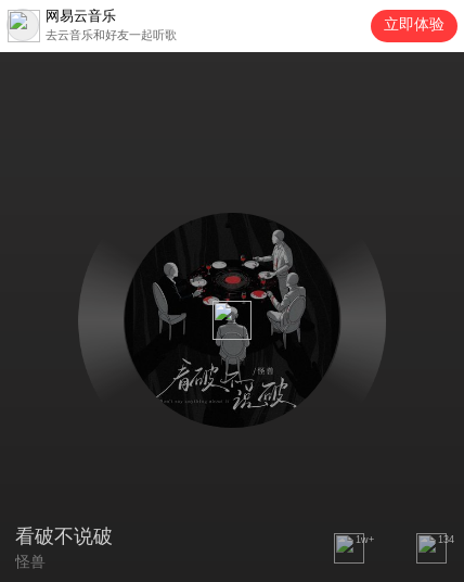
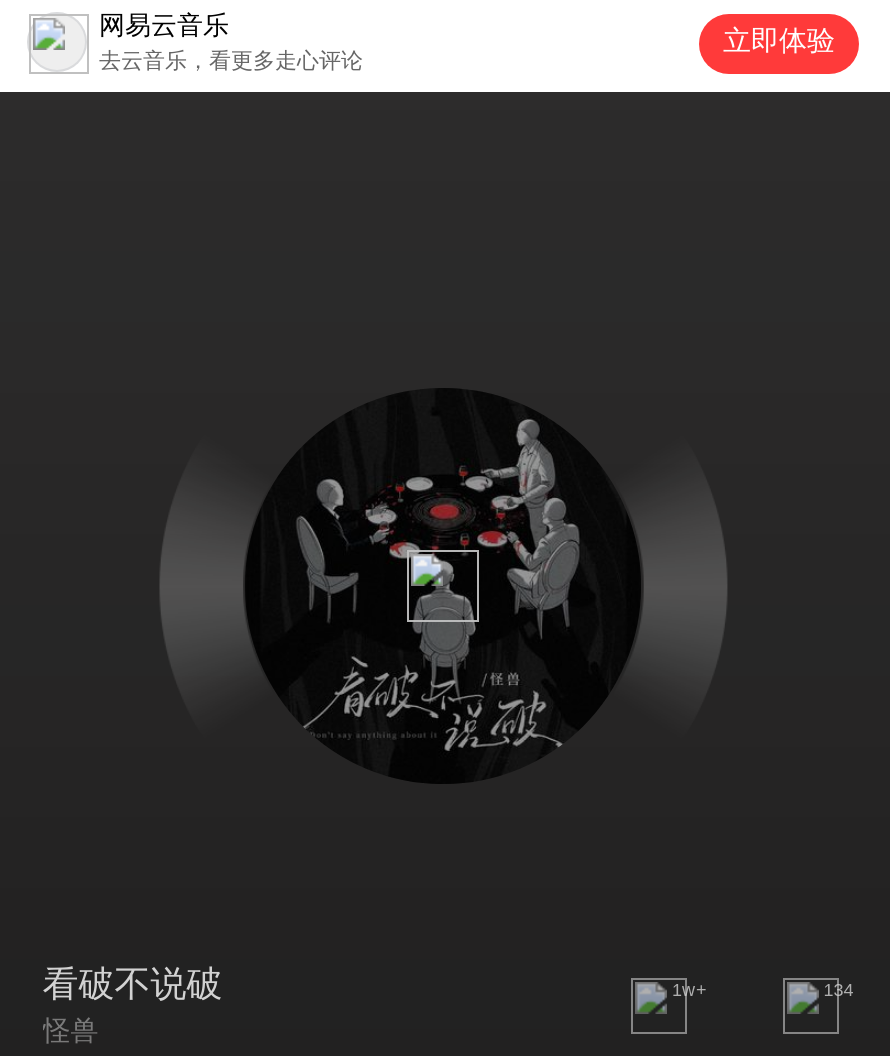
- 去云音乐和好友一起听歌
+ 去云音乐，看更多走心评论
